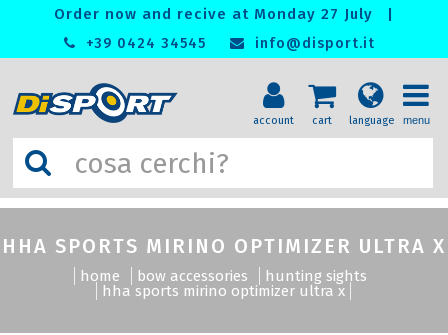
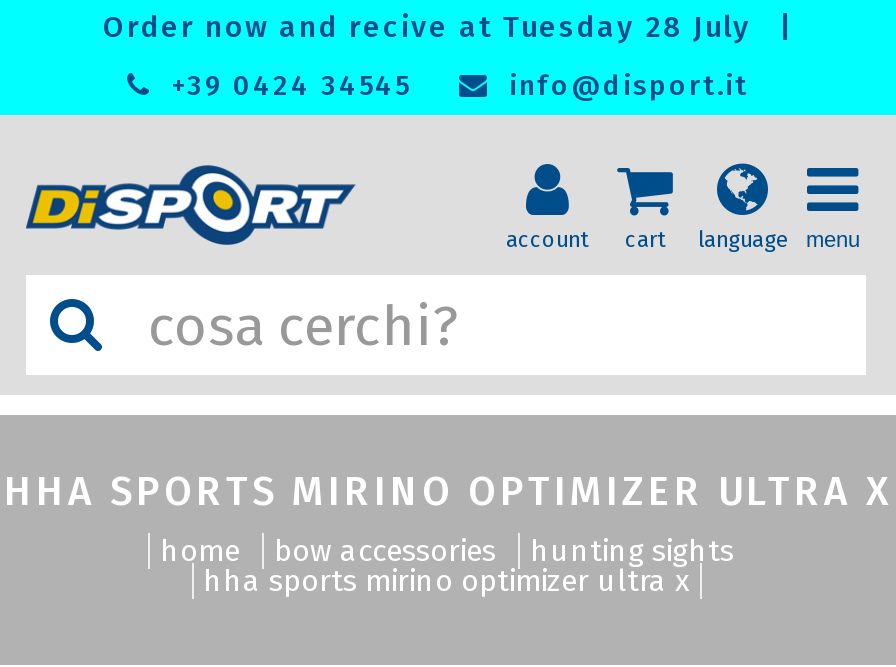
- Order now and recive at Monday 27 July
+ Order now and recive at Tuesday 28 July
